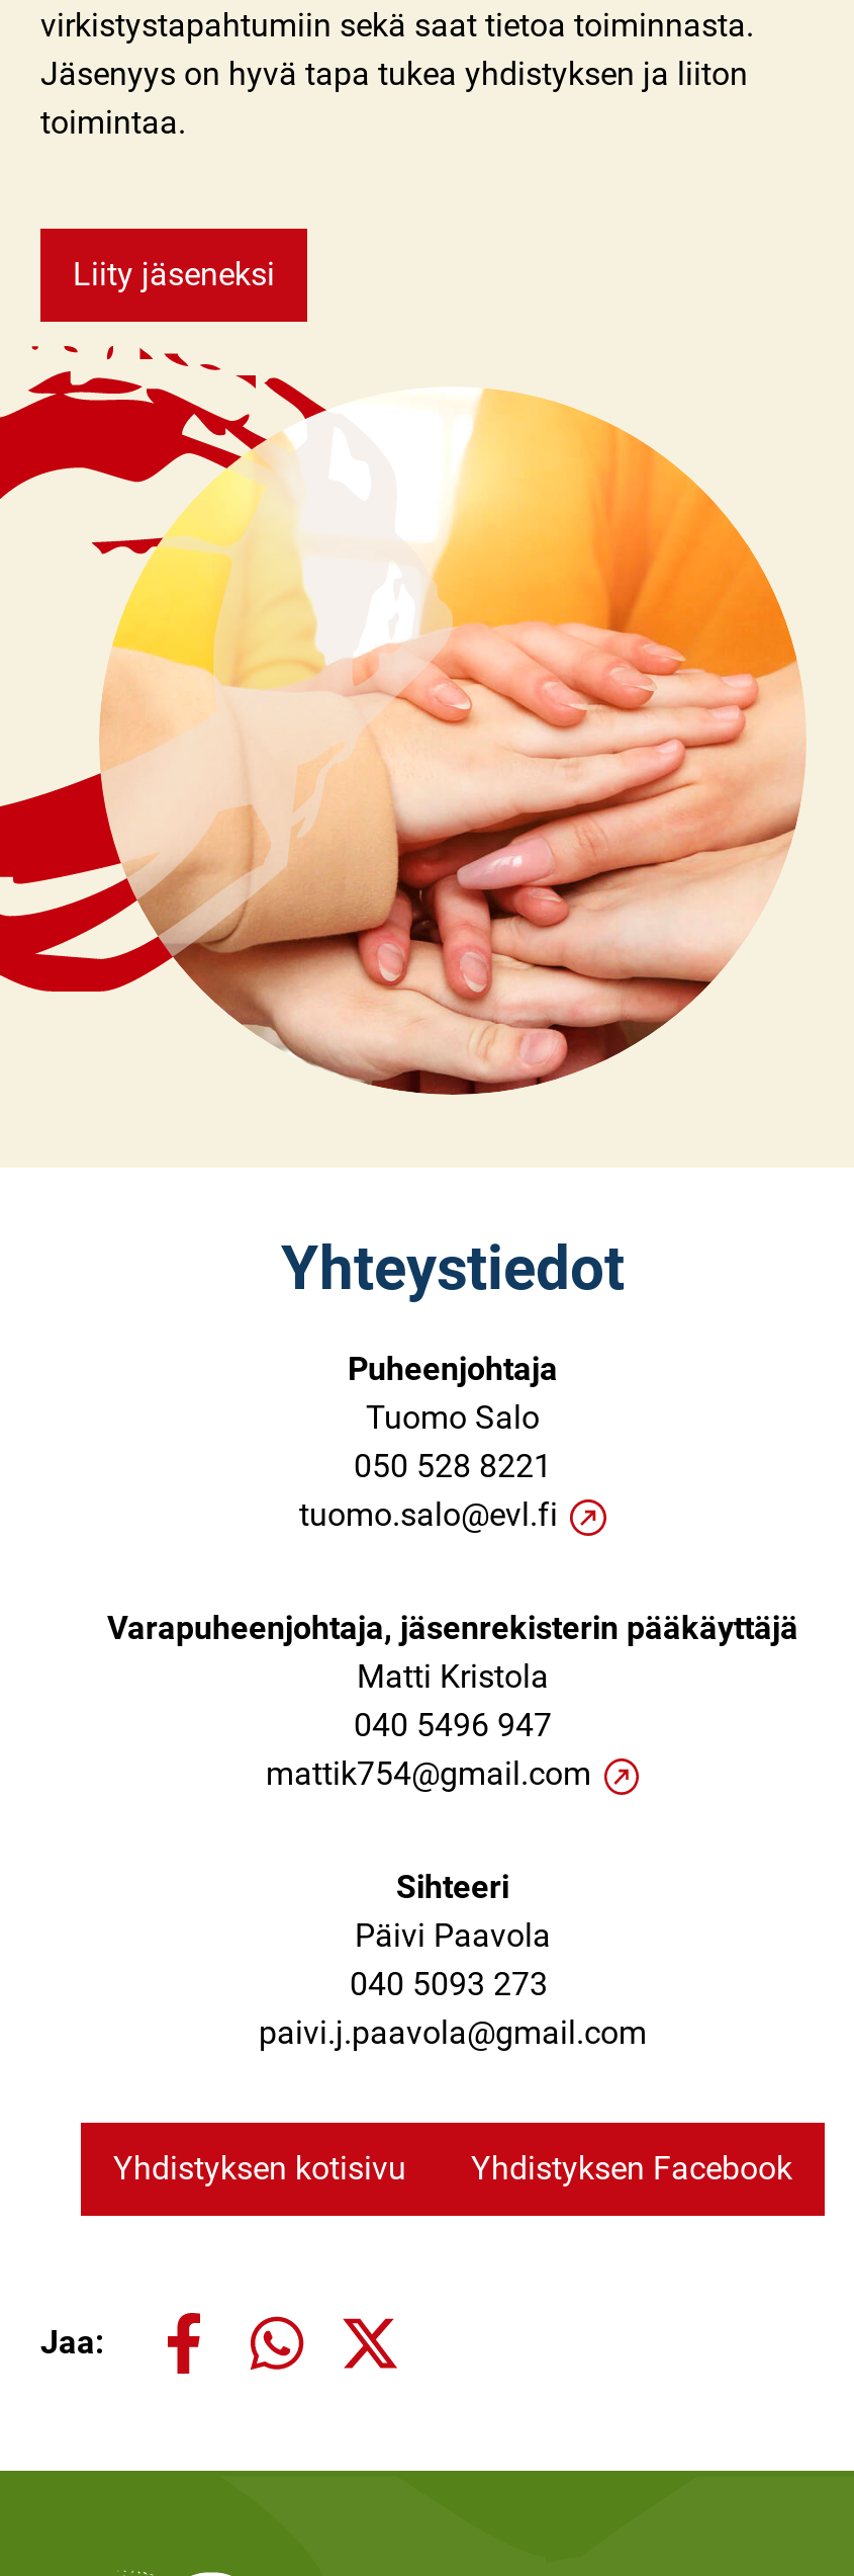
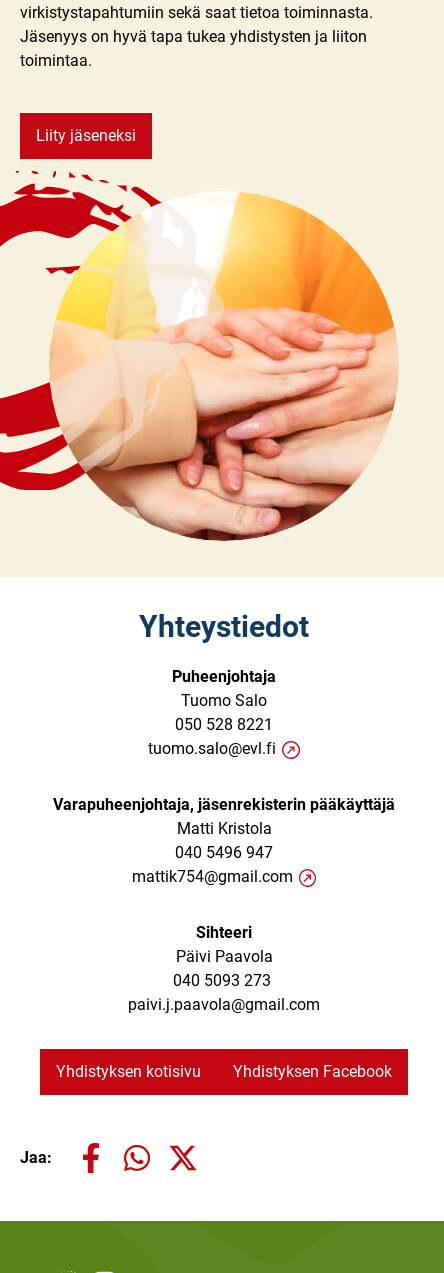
- Jäsenyys on hyvä tapa tukea yhdistyksen ja liiton
+ Jäsenyys on hyvä tapa tukea yhdistysten ja liiton
